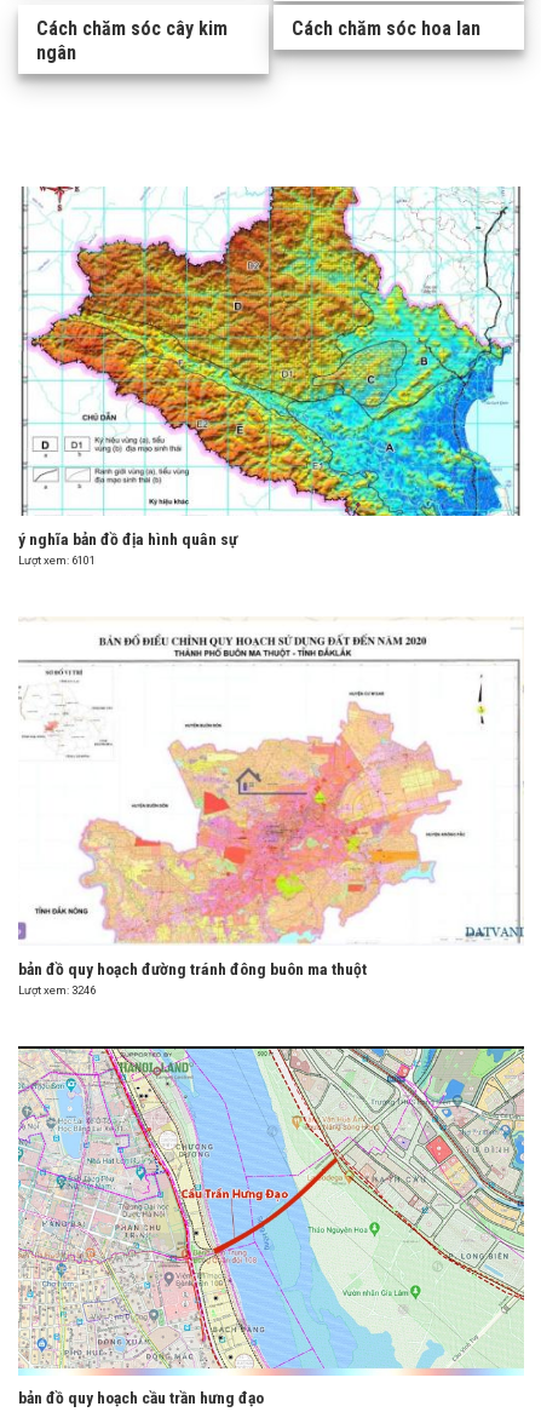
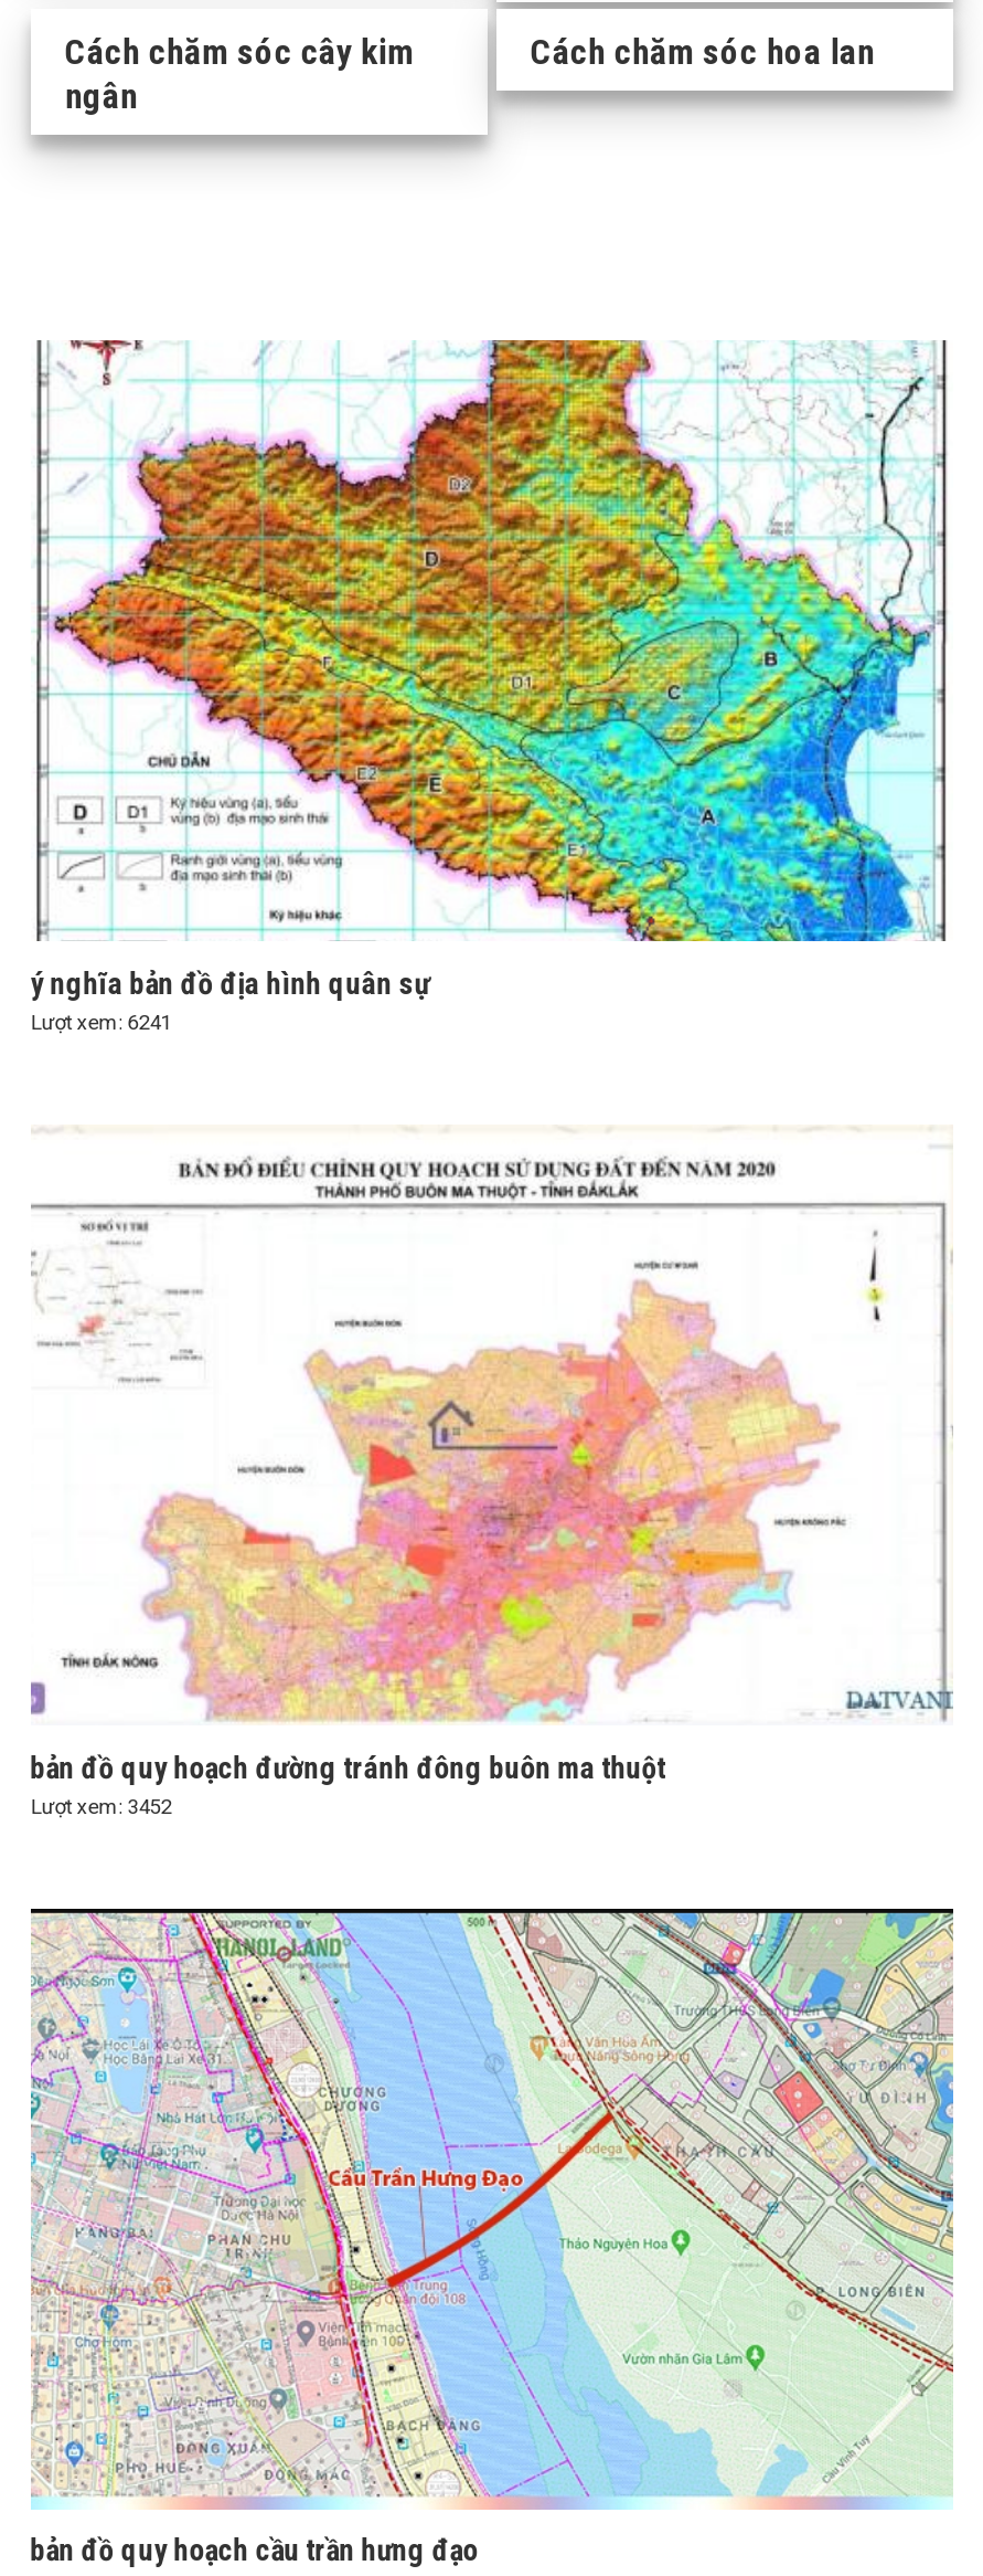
- Lượt xem: 6101
+ Lượt xem: 6241

- Lượt xem: 3246
+ Lượt xem: 3452
